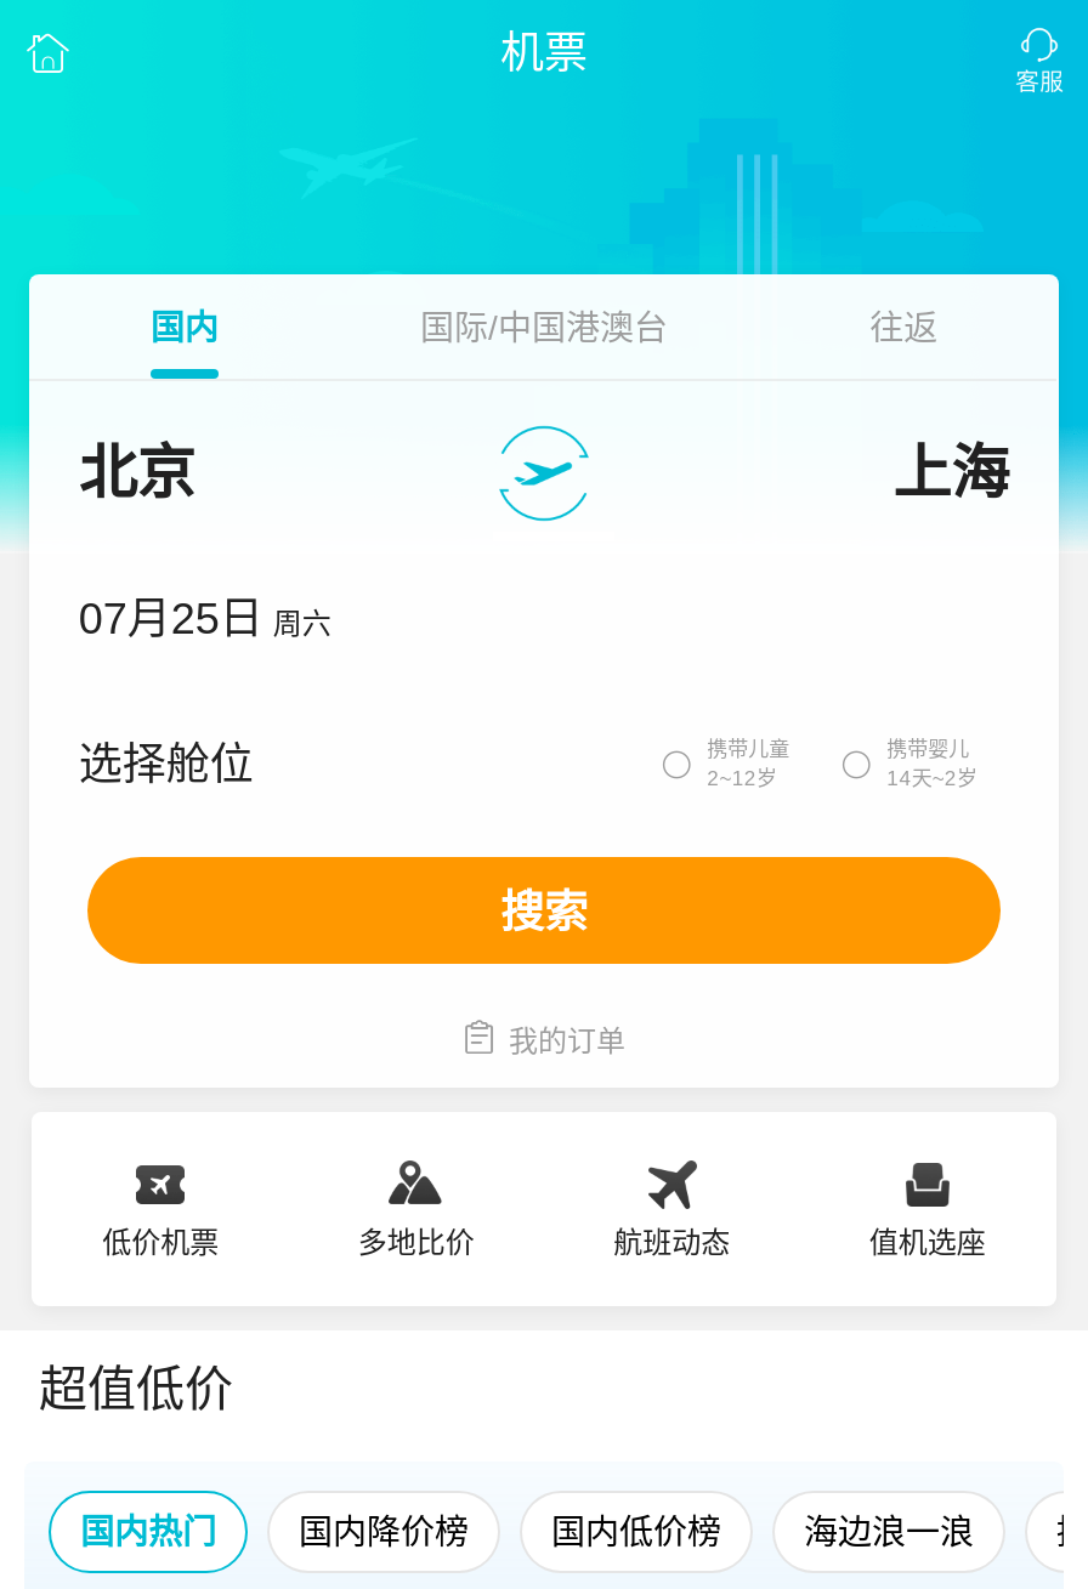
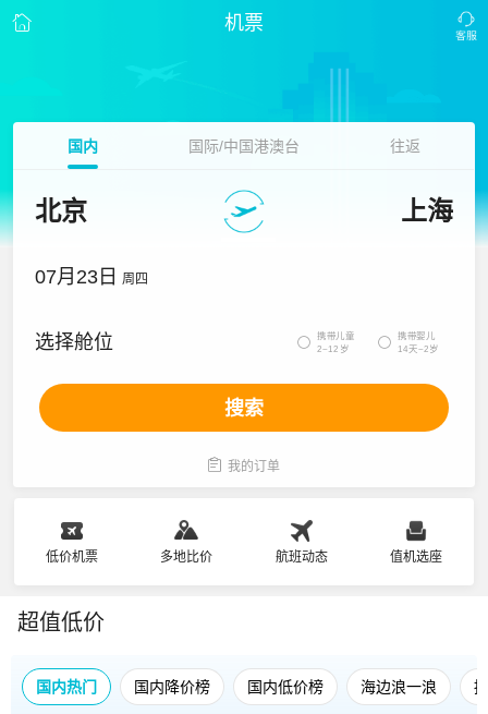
- 07月25日 周六
+ 07月23日 周四
